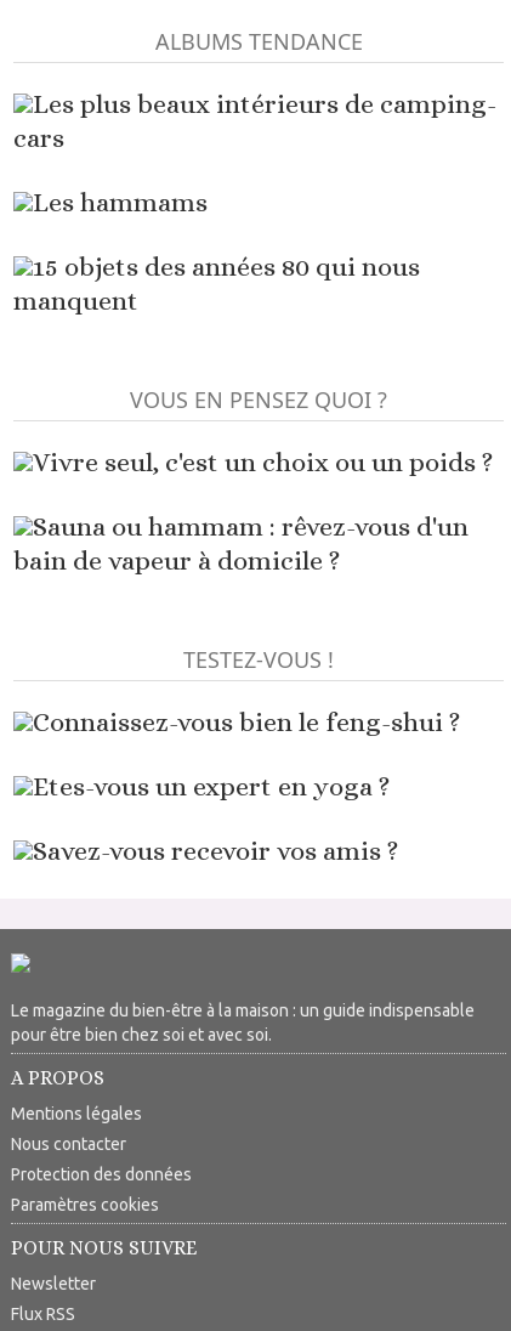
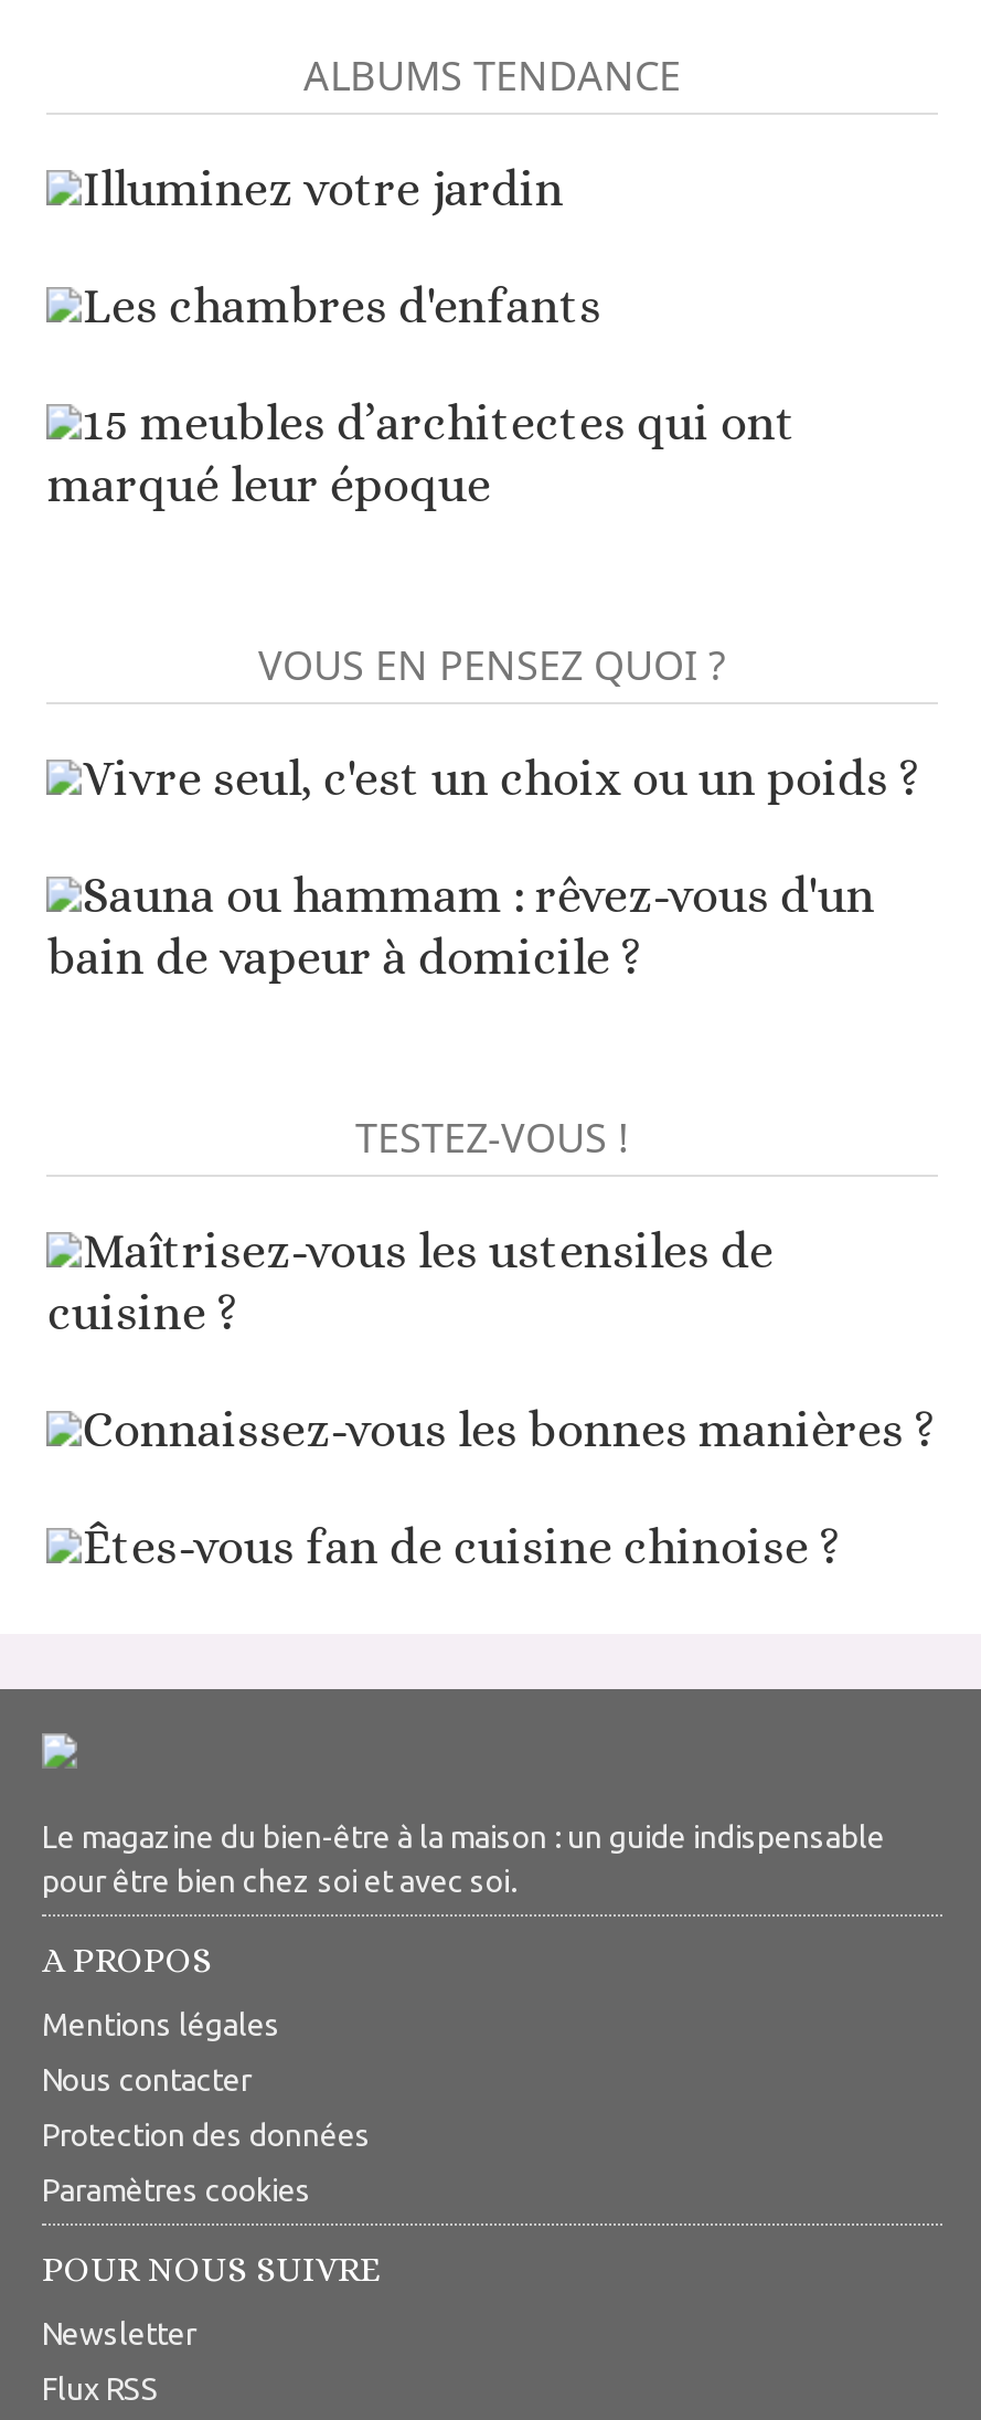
- Les plus beaux intérieurs de camping-
- cars
+ Illuminez votre jardin

- Les hammams
+ Les chambres d'enfants

- 15 objets des années 80 qui nous
- manquent
+ 15 meubles d’architectes qui ont
+ marqué leur époque

moved up: VOUS EN PENSEZ QUOI ? | Vivre seul, c'est un choix ou un poids ? | Sauna ou hammam : rêvez-vous d'un | bain de vapeur à domicile ? | TESTEZ-VOUS !

- Connaissez-vous bien le feng-shui ?
+ Maîtrisez-vous les ustensiles de
+ cuisine ?

- Etes-vous un expert en yoga ?
+ Connaissez-vous les bonnes manières ?

- Savez-vous recevoir vos amis ?
+ Êtes-vous fan de cuisine chinoise ?
